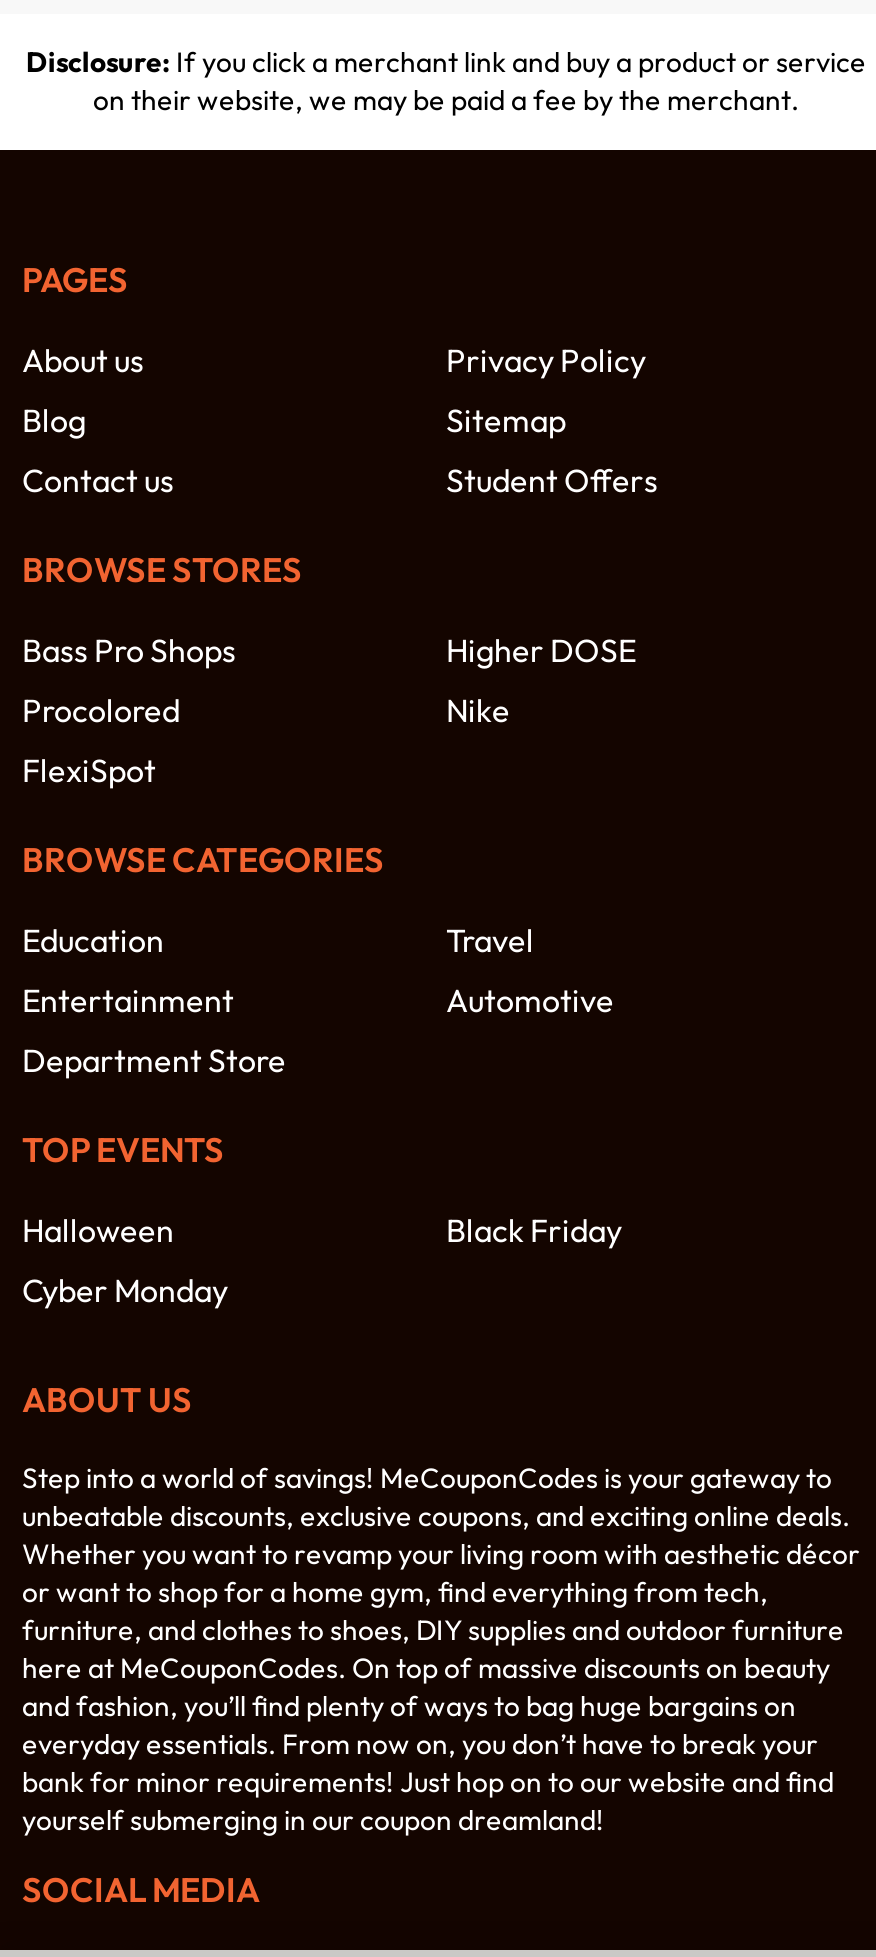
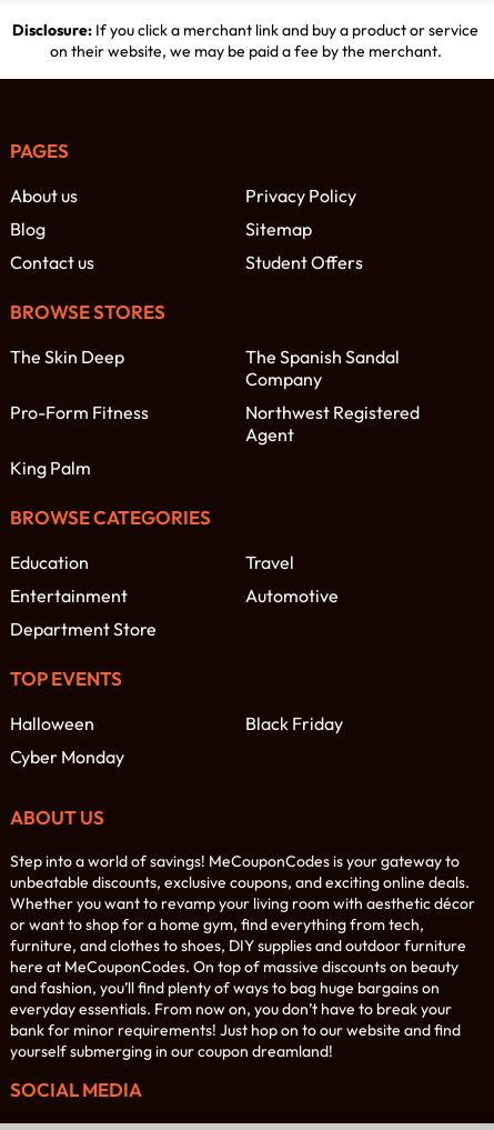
- Bass Pro Shops
- Higher DOSE
+ The Skin Deep
+ The Spanish Sandal
+ Company

- Procolored
- Nike
+ Pro-Form Fitness
+ Northwest Registered
+ Agent

- FlexiSpot
+ King Palm
